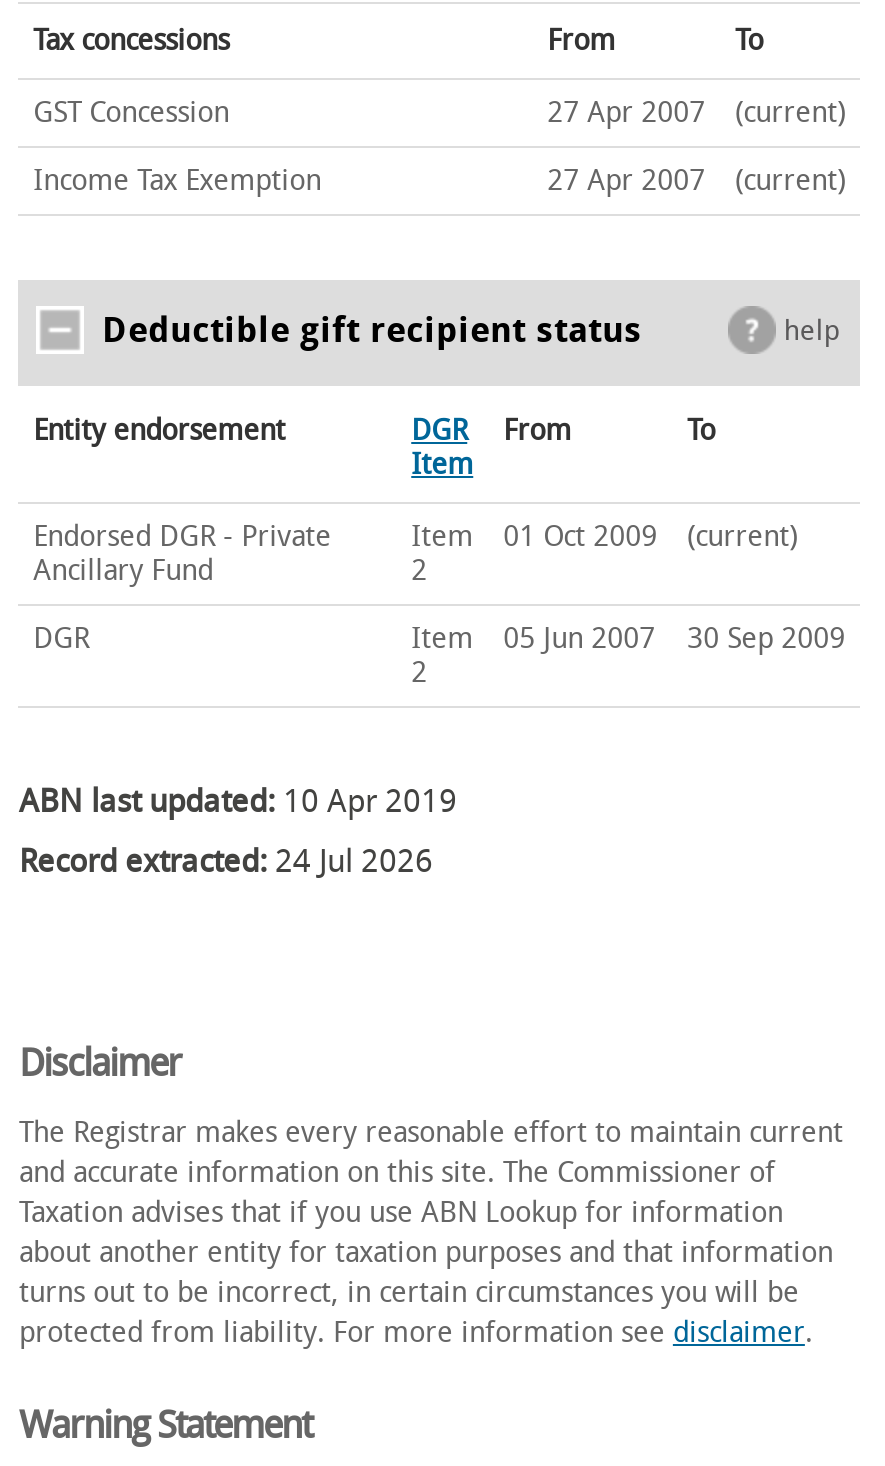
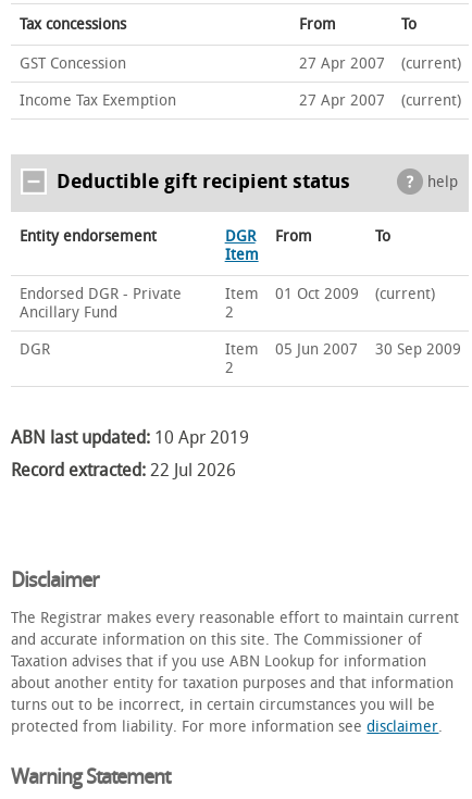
- Record extracted: 24 Jul 2026
+ Record extracted: 22 Jul 2026
